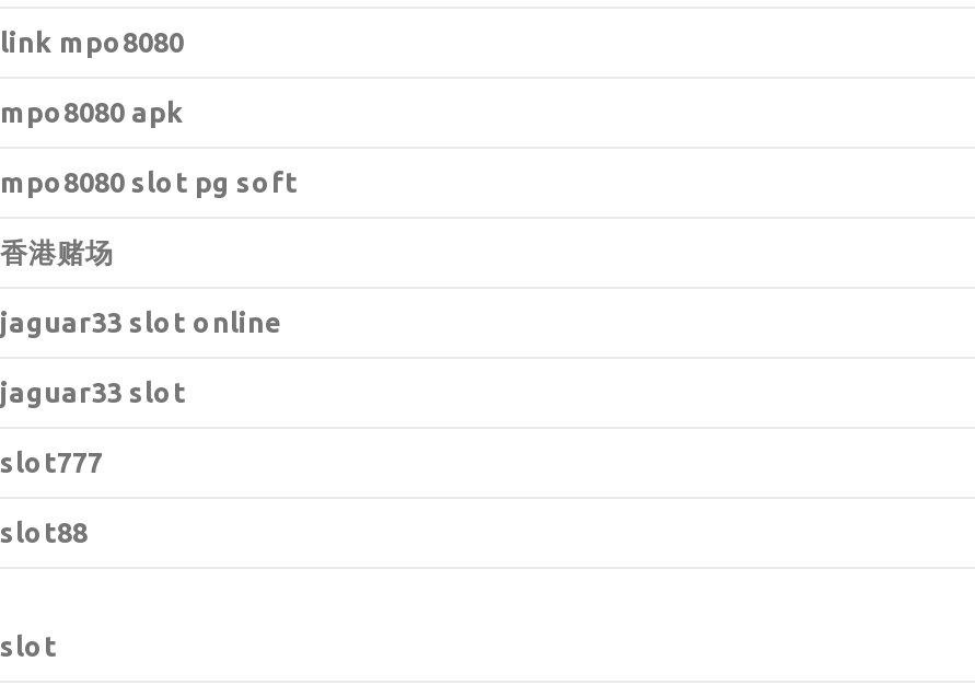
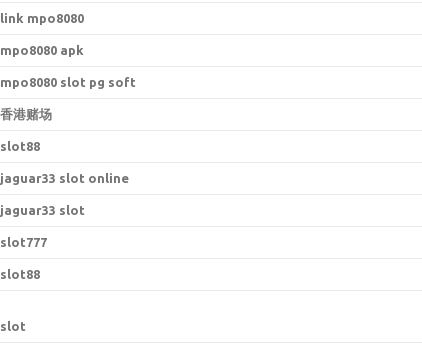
+ slot88
